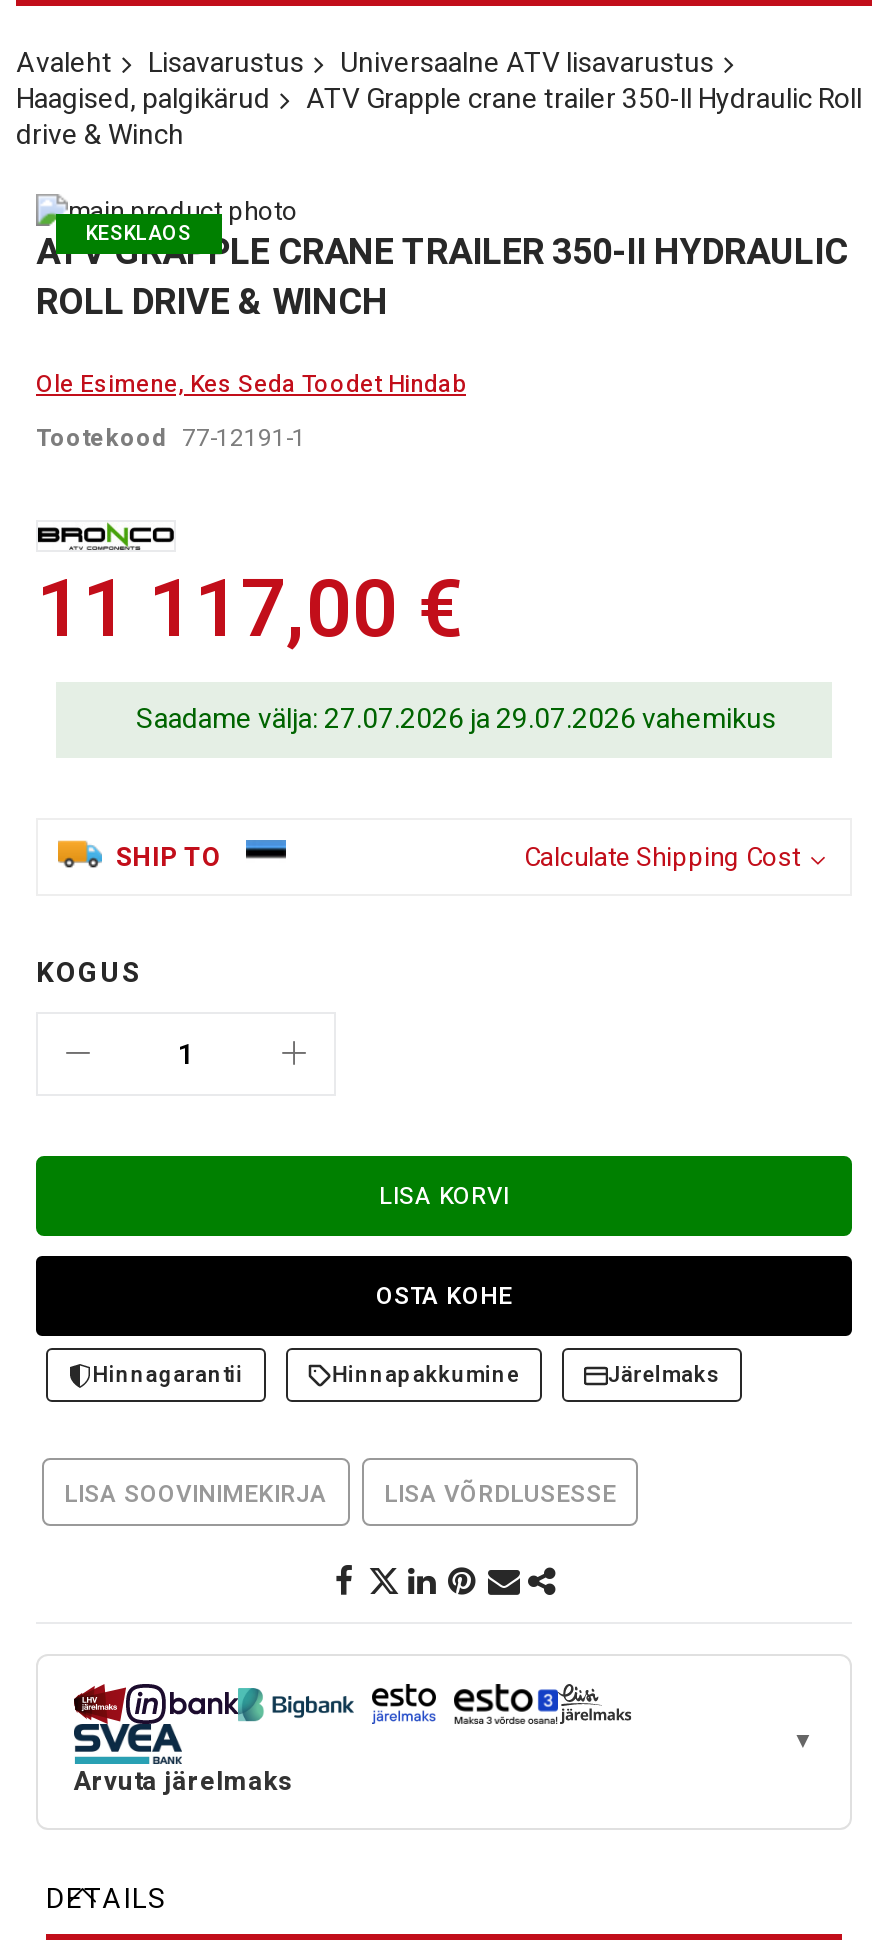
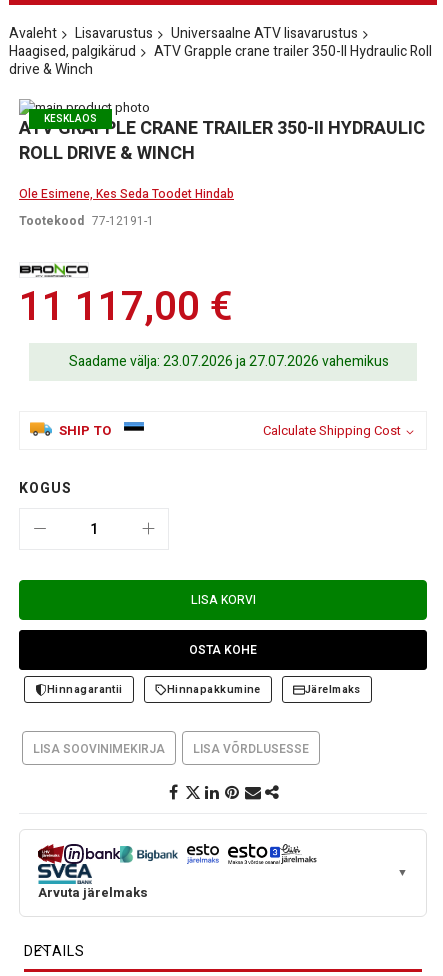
- Saadame välja: 27.07.2026 ja 29.07.2026 vahemikus
+ Saadame välja: 23.07.2026 ja 27.07.2026 vahemikus
